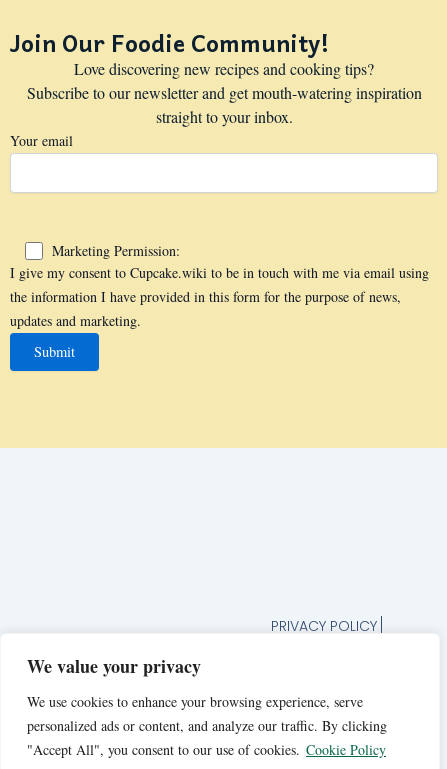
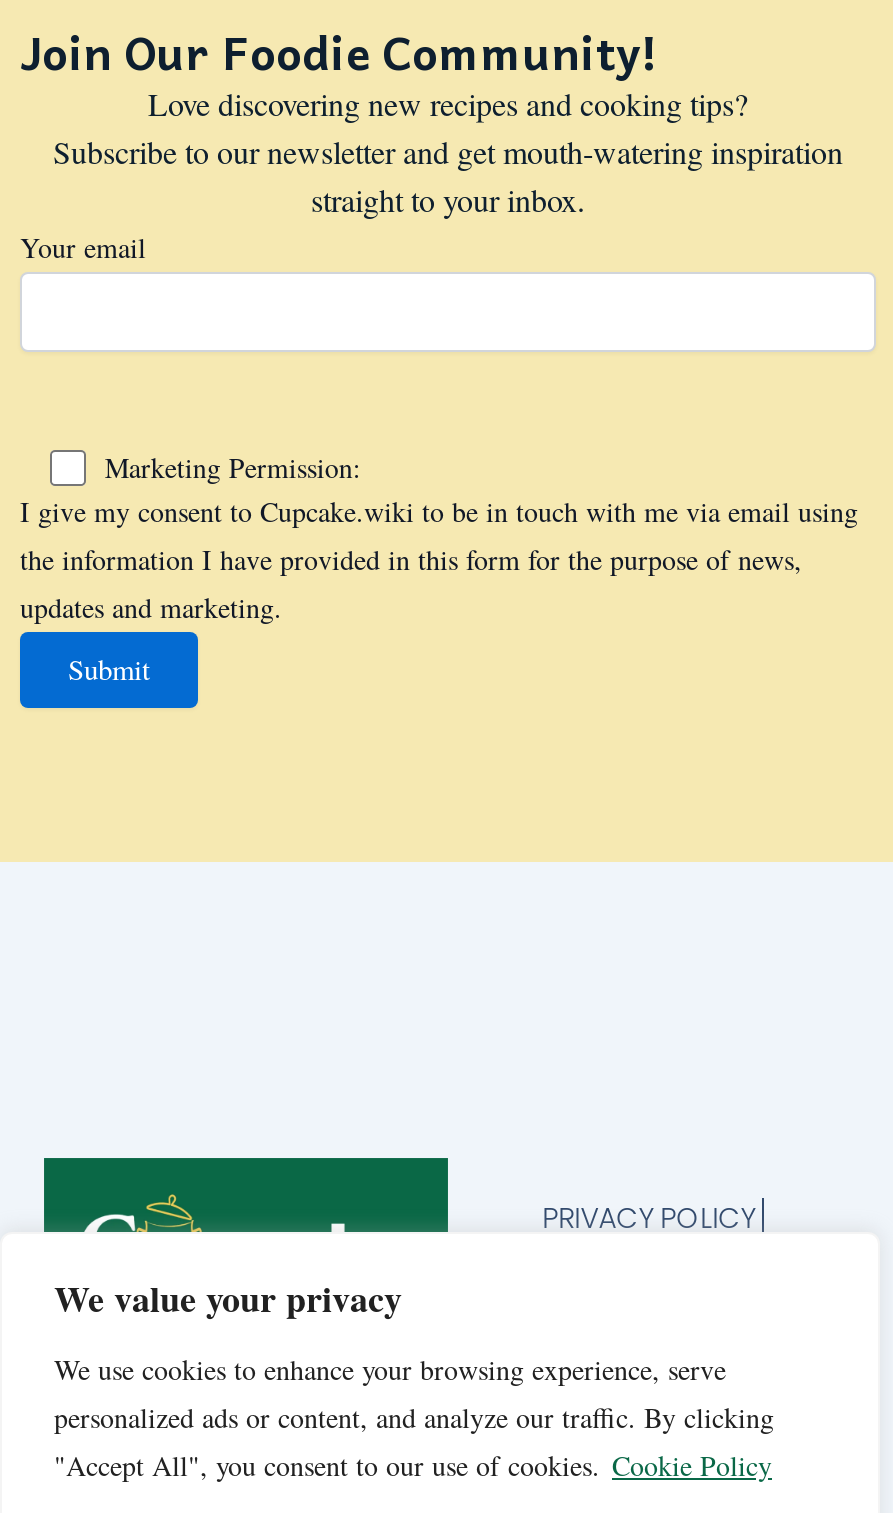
+ [image]
